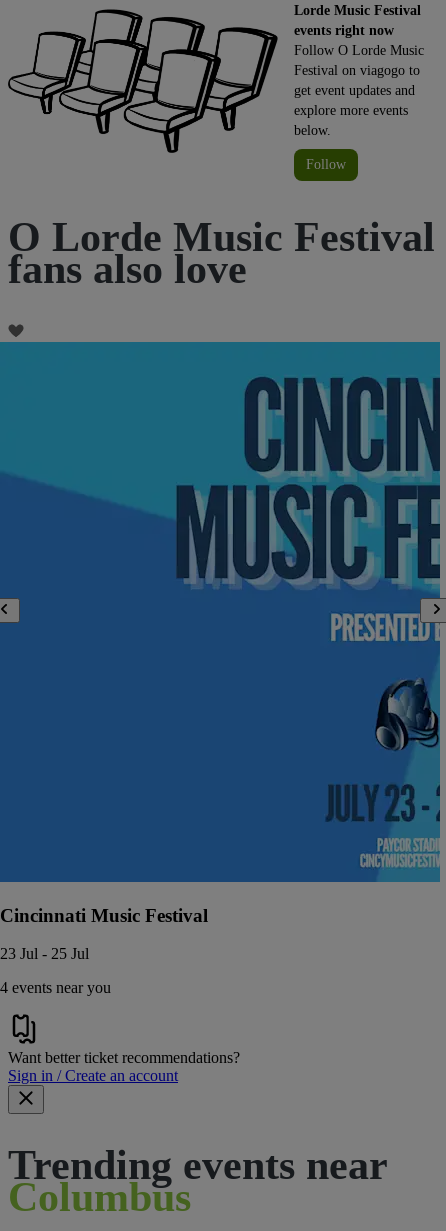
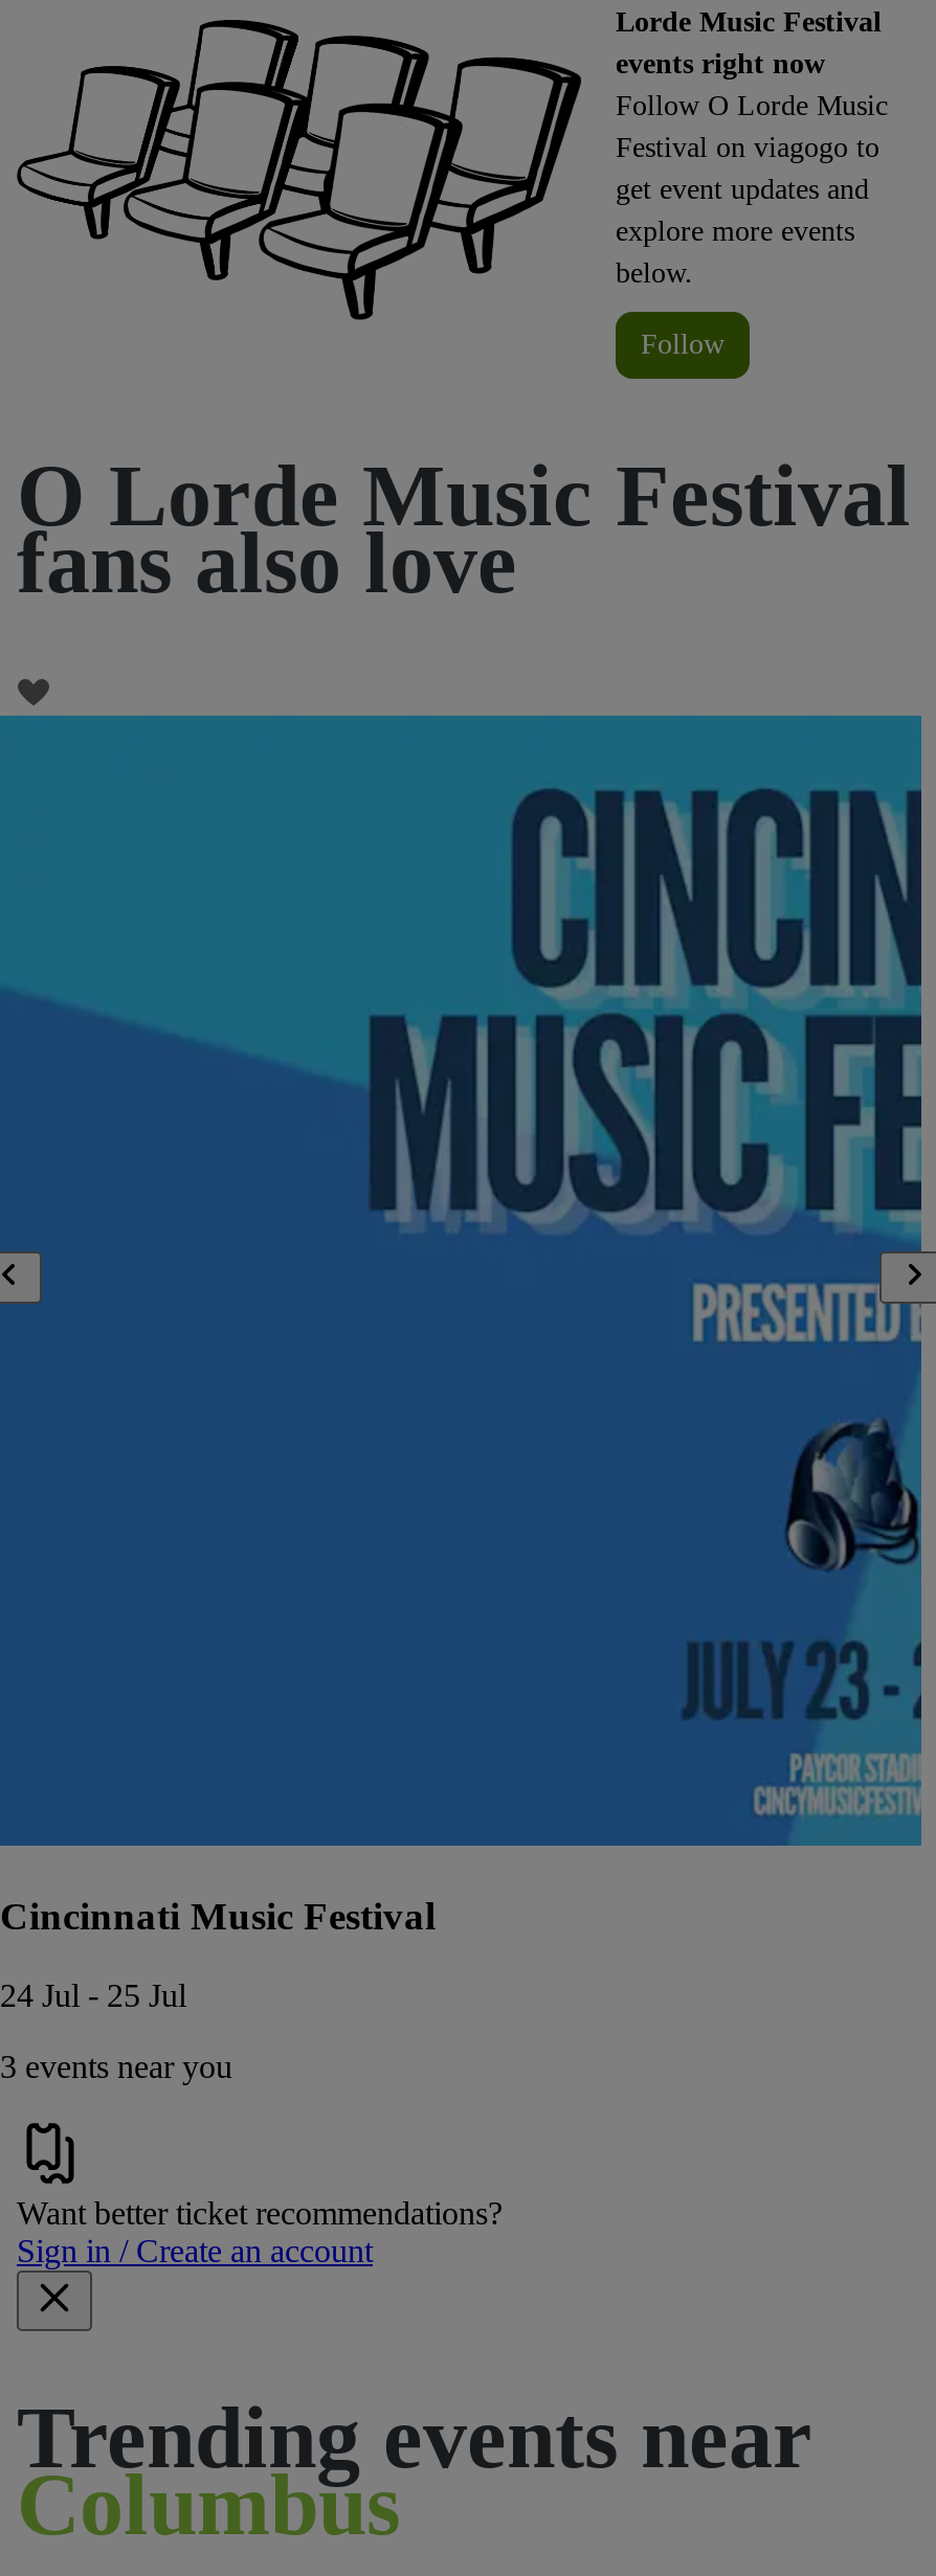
- 23 Jul - 25 Jul
+ 24 Jul - 25 Jul

- 4 events near you
+ 3 events near you
